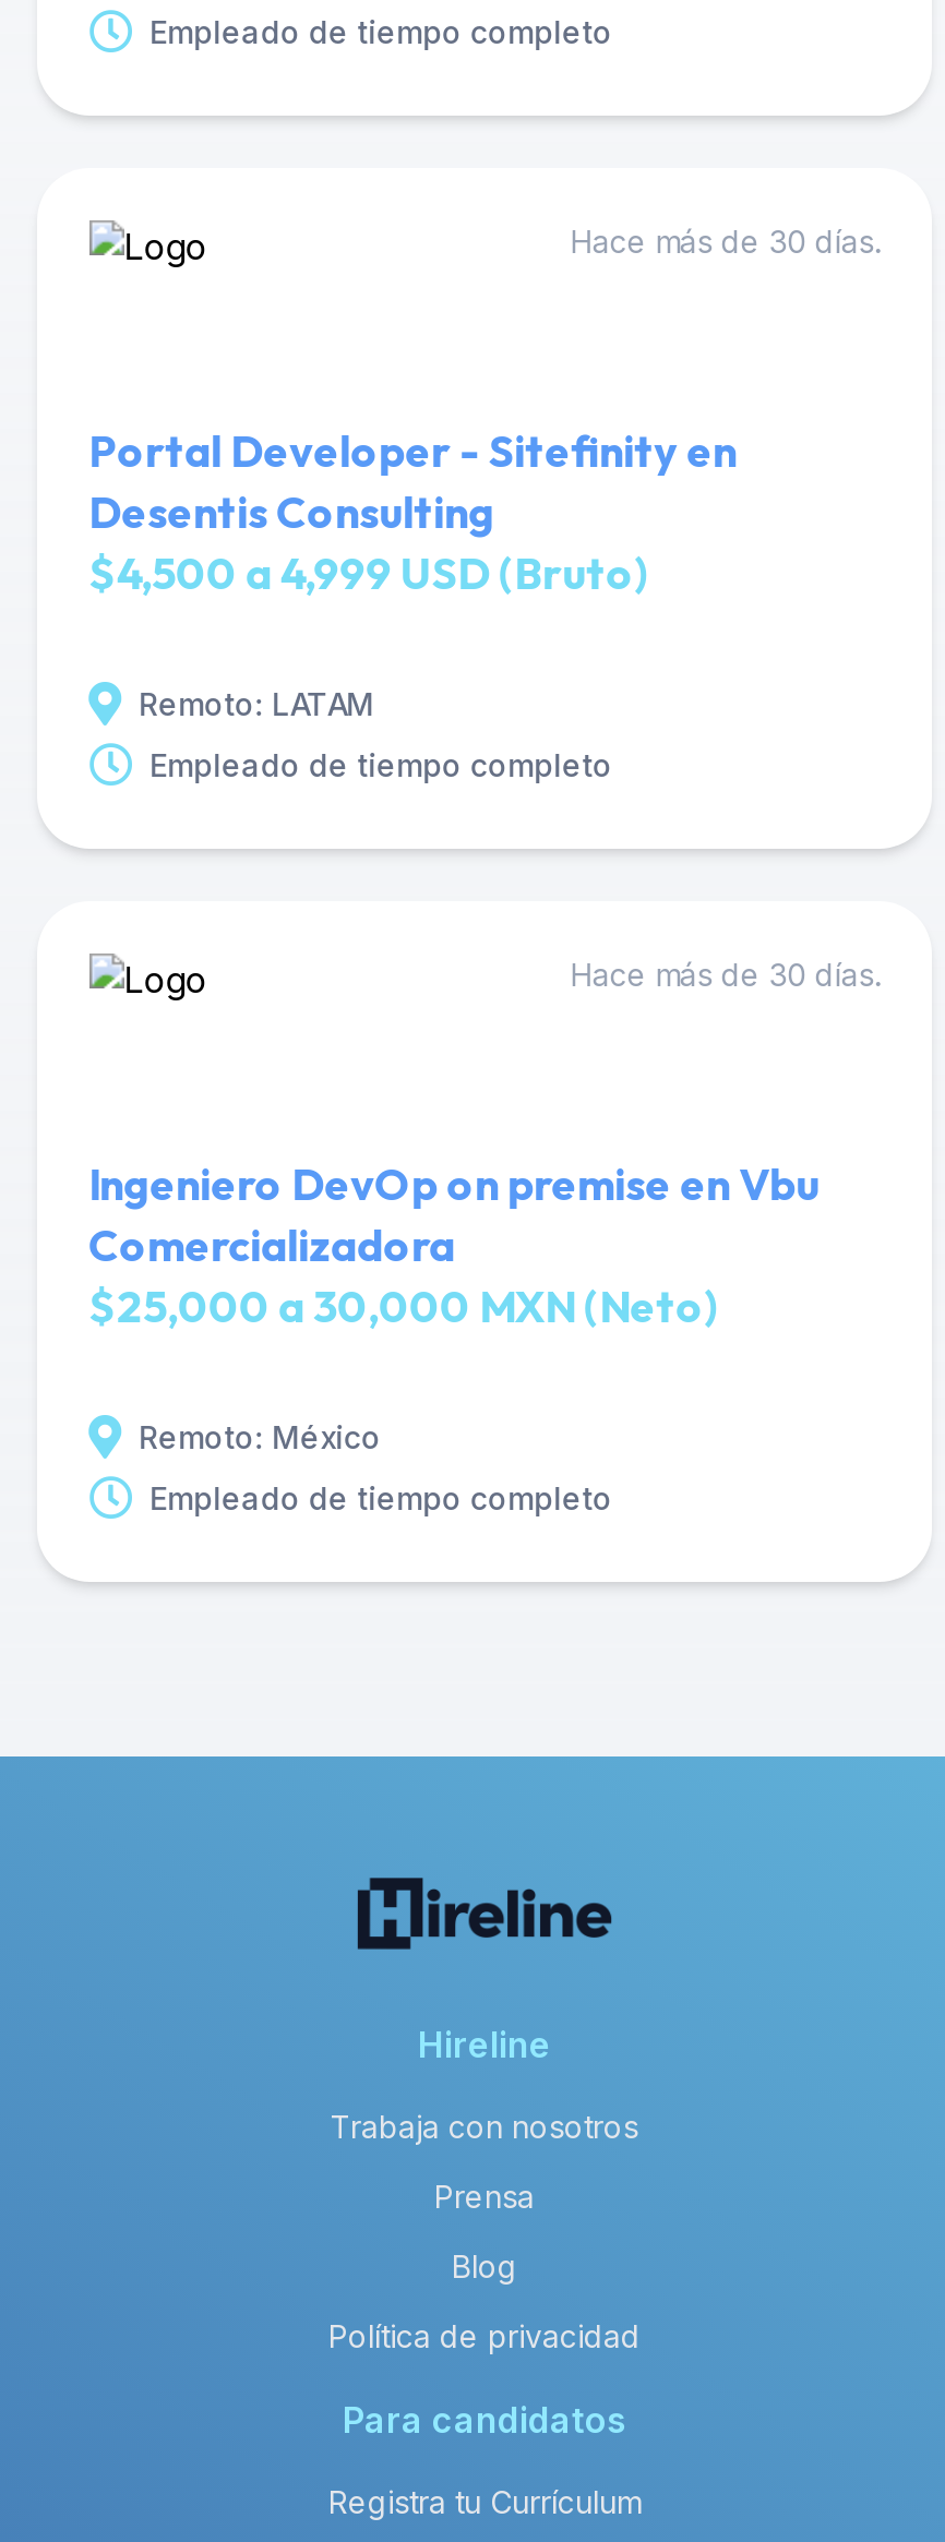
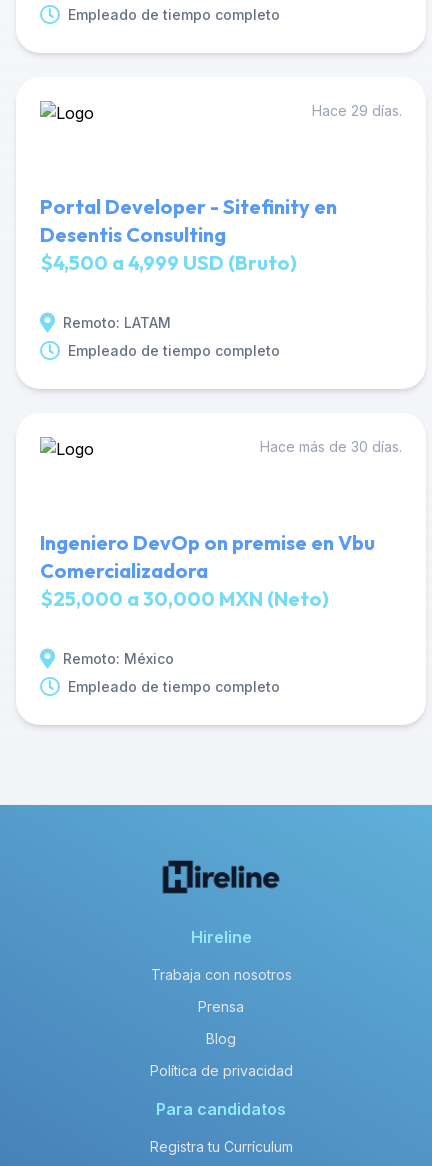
- Hace más de 30 días.
+ Hace 29 días.
